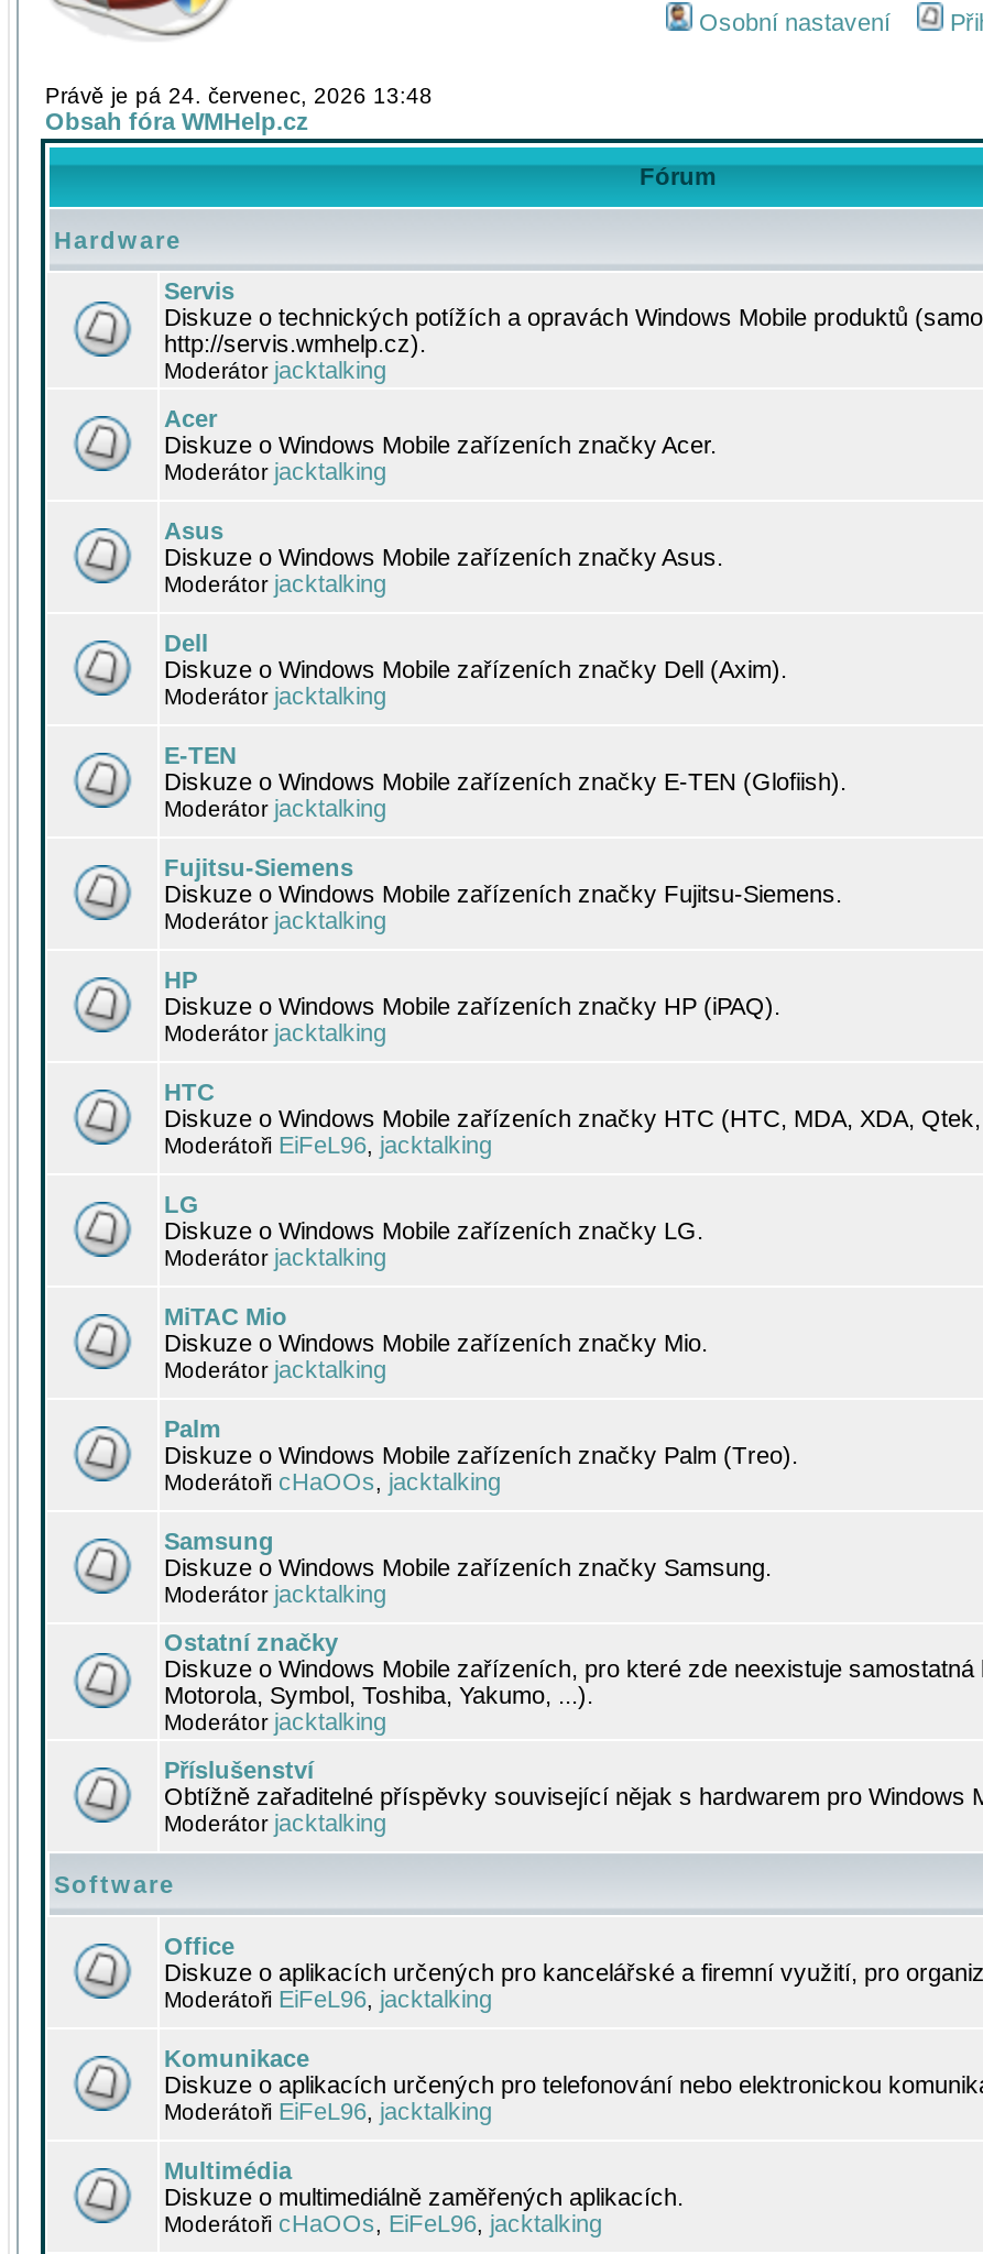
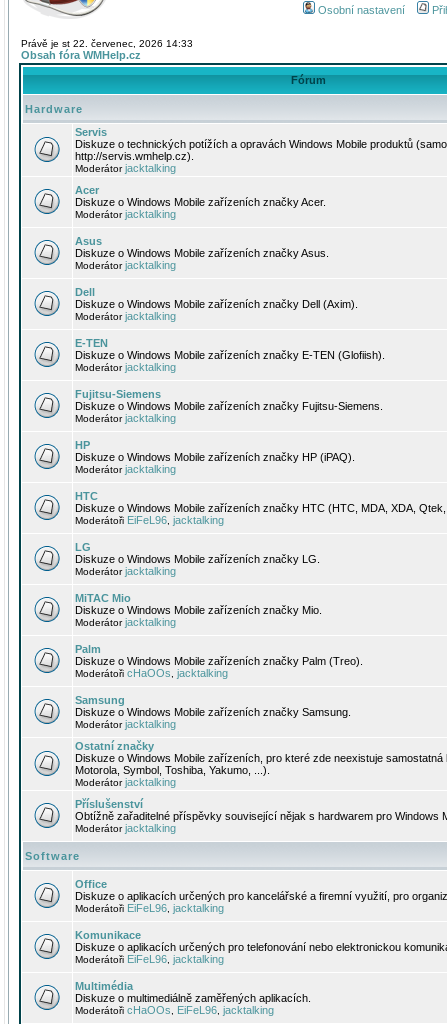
- Právě je pá 24. červenec, 2026 13:48
+ Právě je st 22. červenec, 2026 14:33
